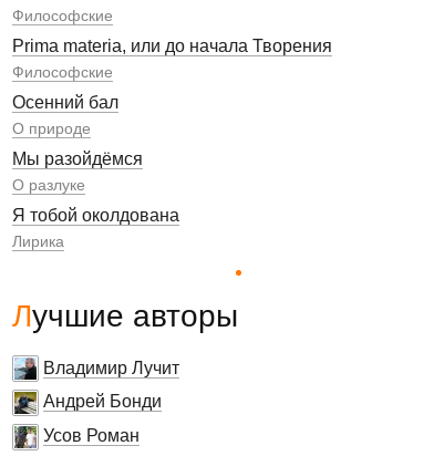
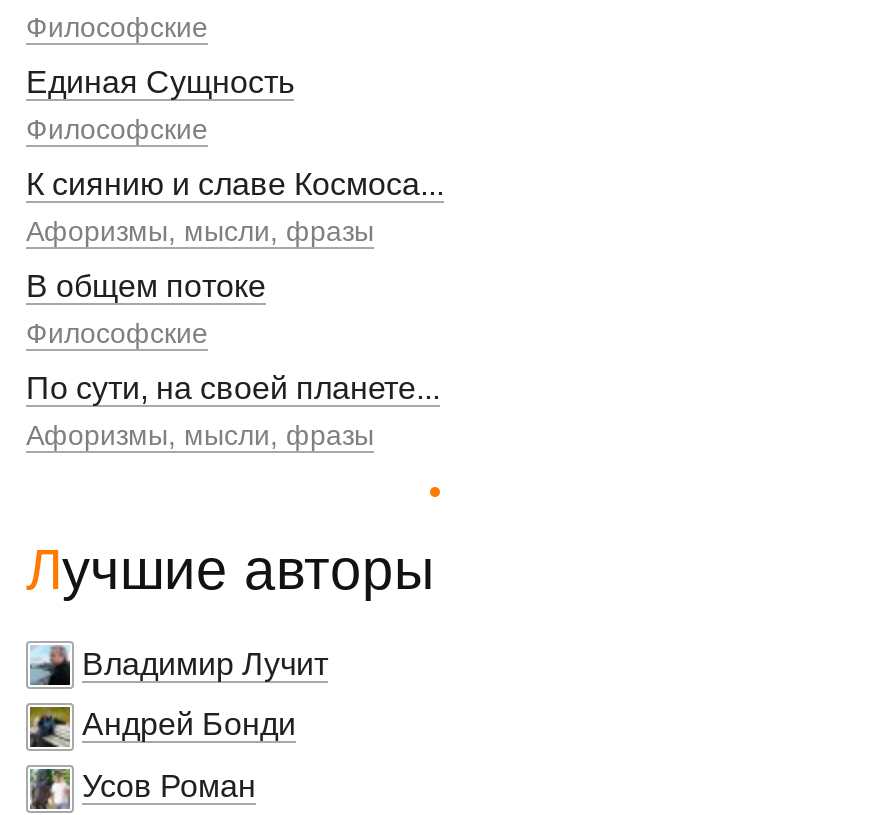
- Prima materia, или до начала Творения
+ Единая Сущность

- Осенний бал
- О природе
+ К сиянию и славе Космоса...
+ Афоризмы, мысли, фразы

- Мы разойдёмся
- О разлуке
+ В общем потоке
+ Философские

- Я тобой околдована
- Лирика
+ По сути, на своей планете...
+ Афоризмы, мысли, фразы
